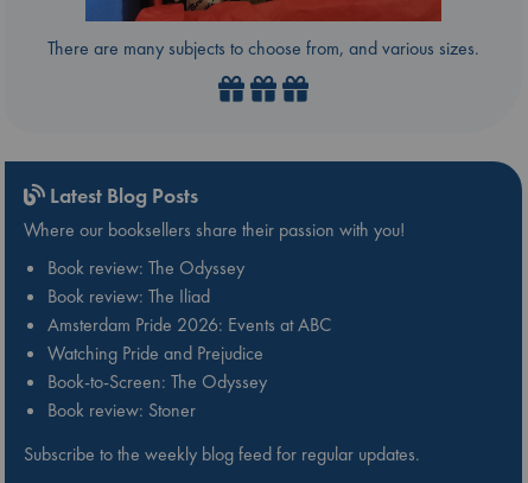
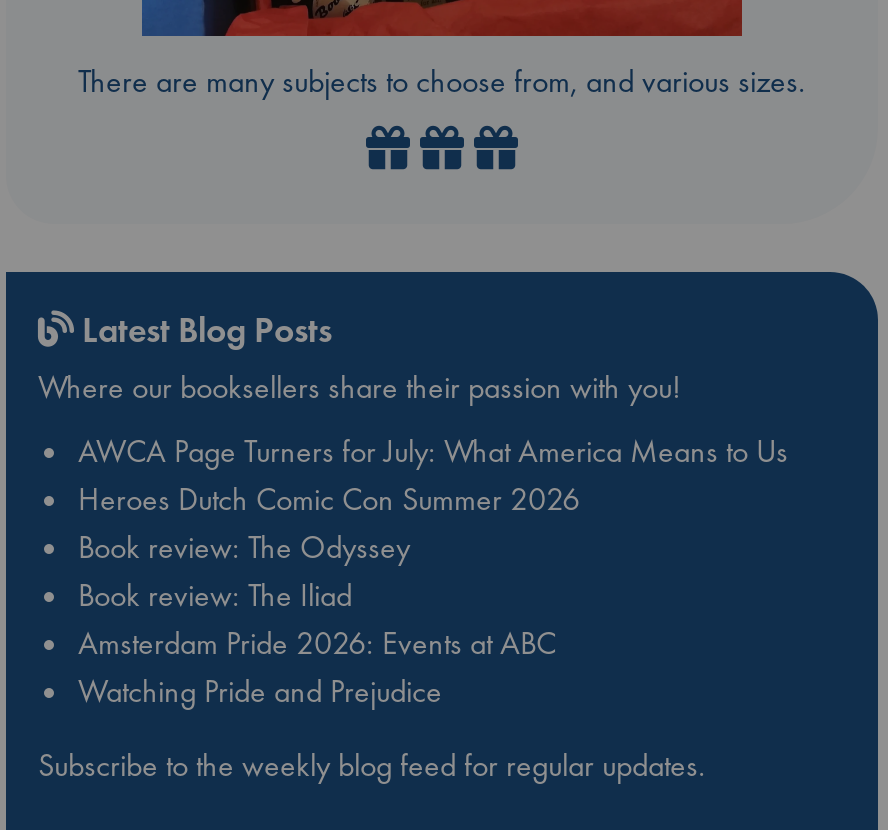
+ AWCA Page Turners for July: What America Means to Us
+ Heroes Dutch Comic Con Summer 2026

moved down: Book review: The Odyssey | Book review: The Iliad | Amsterdam Pride 2026: Events at ABC | Watching Pride and Prejudice

- Book-to-Screen: The Odyssey
- Book review: Stoner
